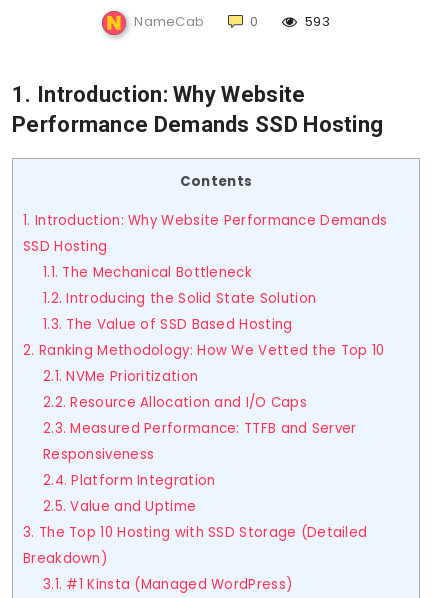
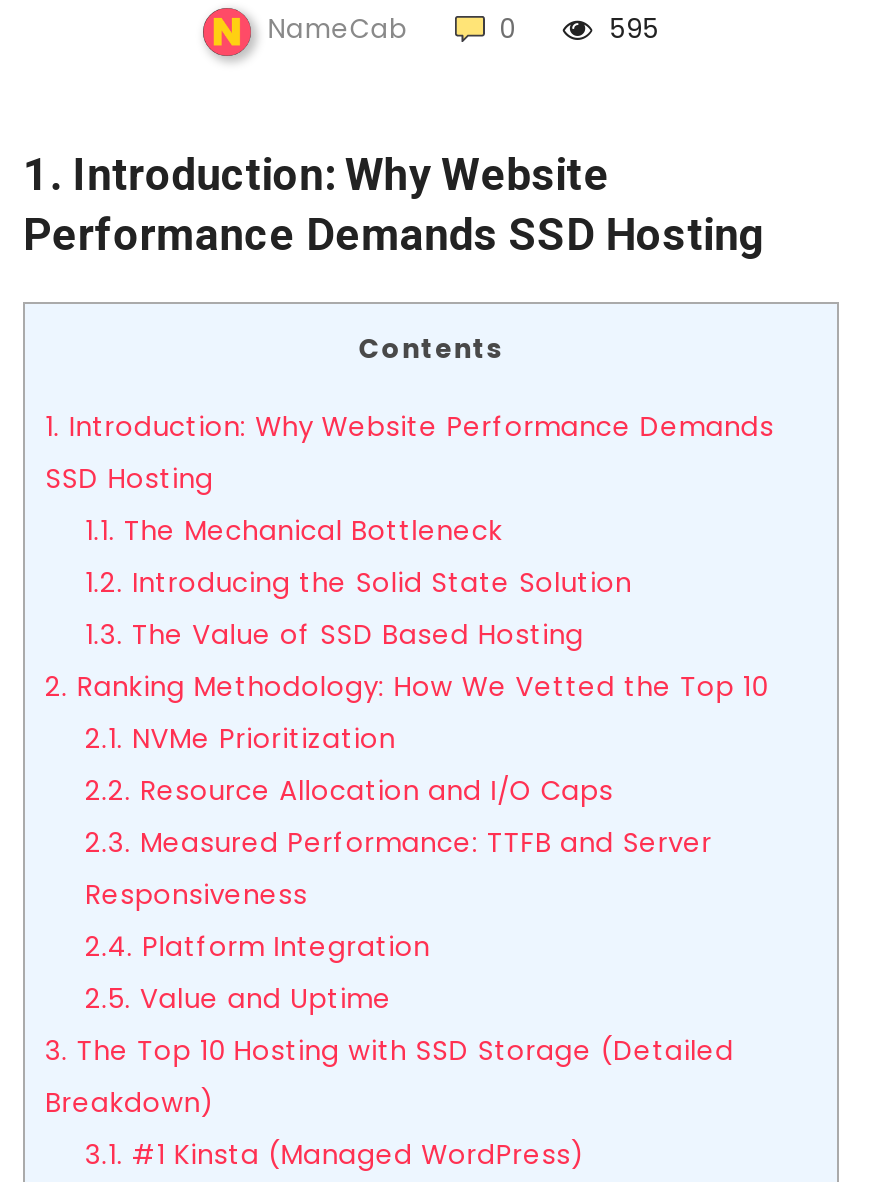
- 593
+ 595
